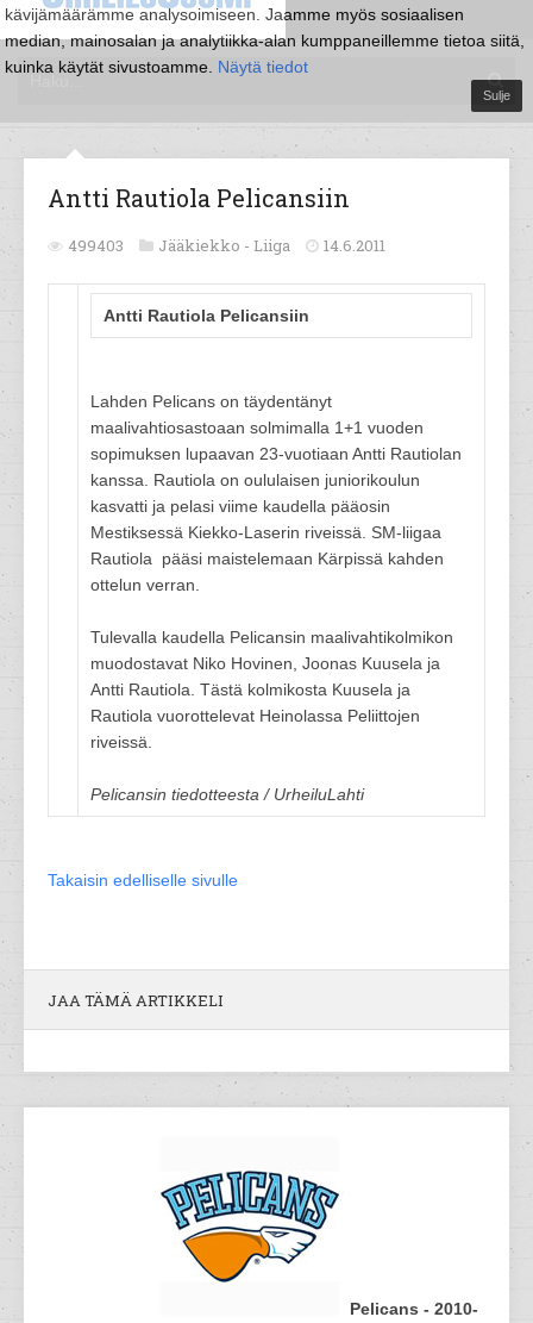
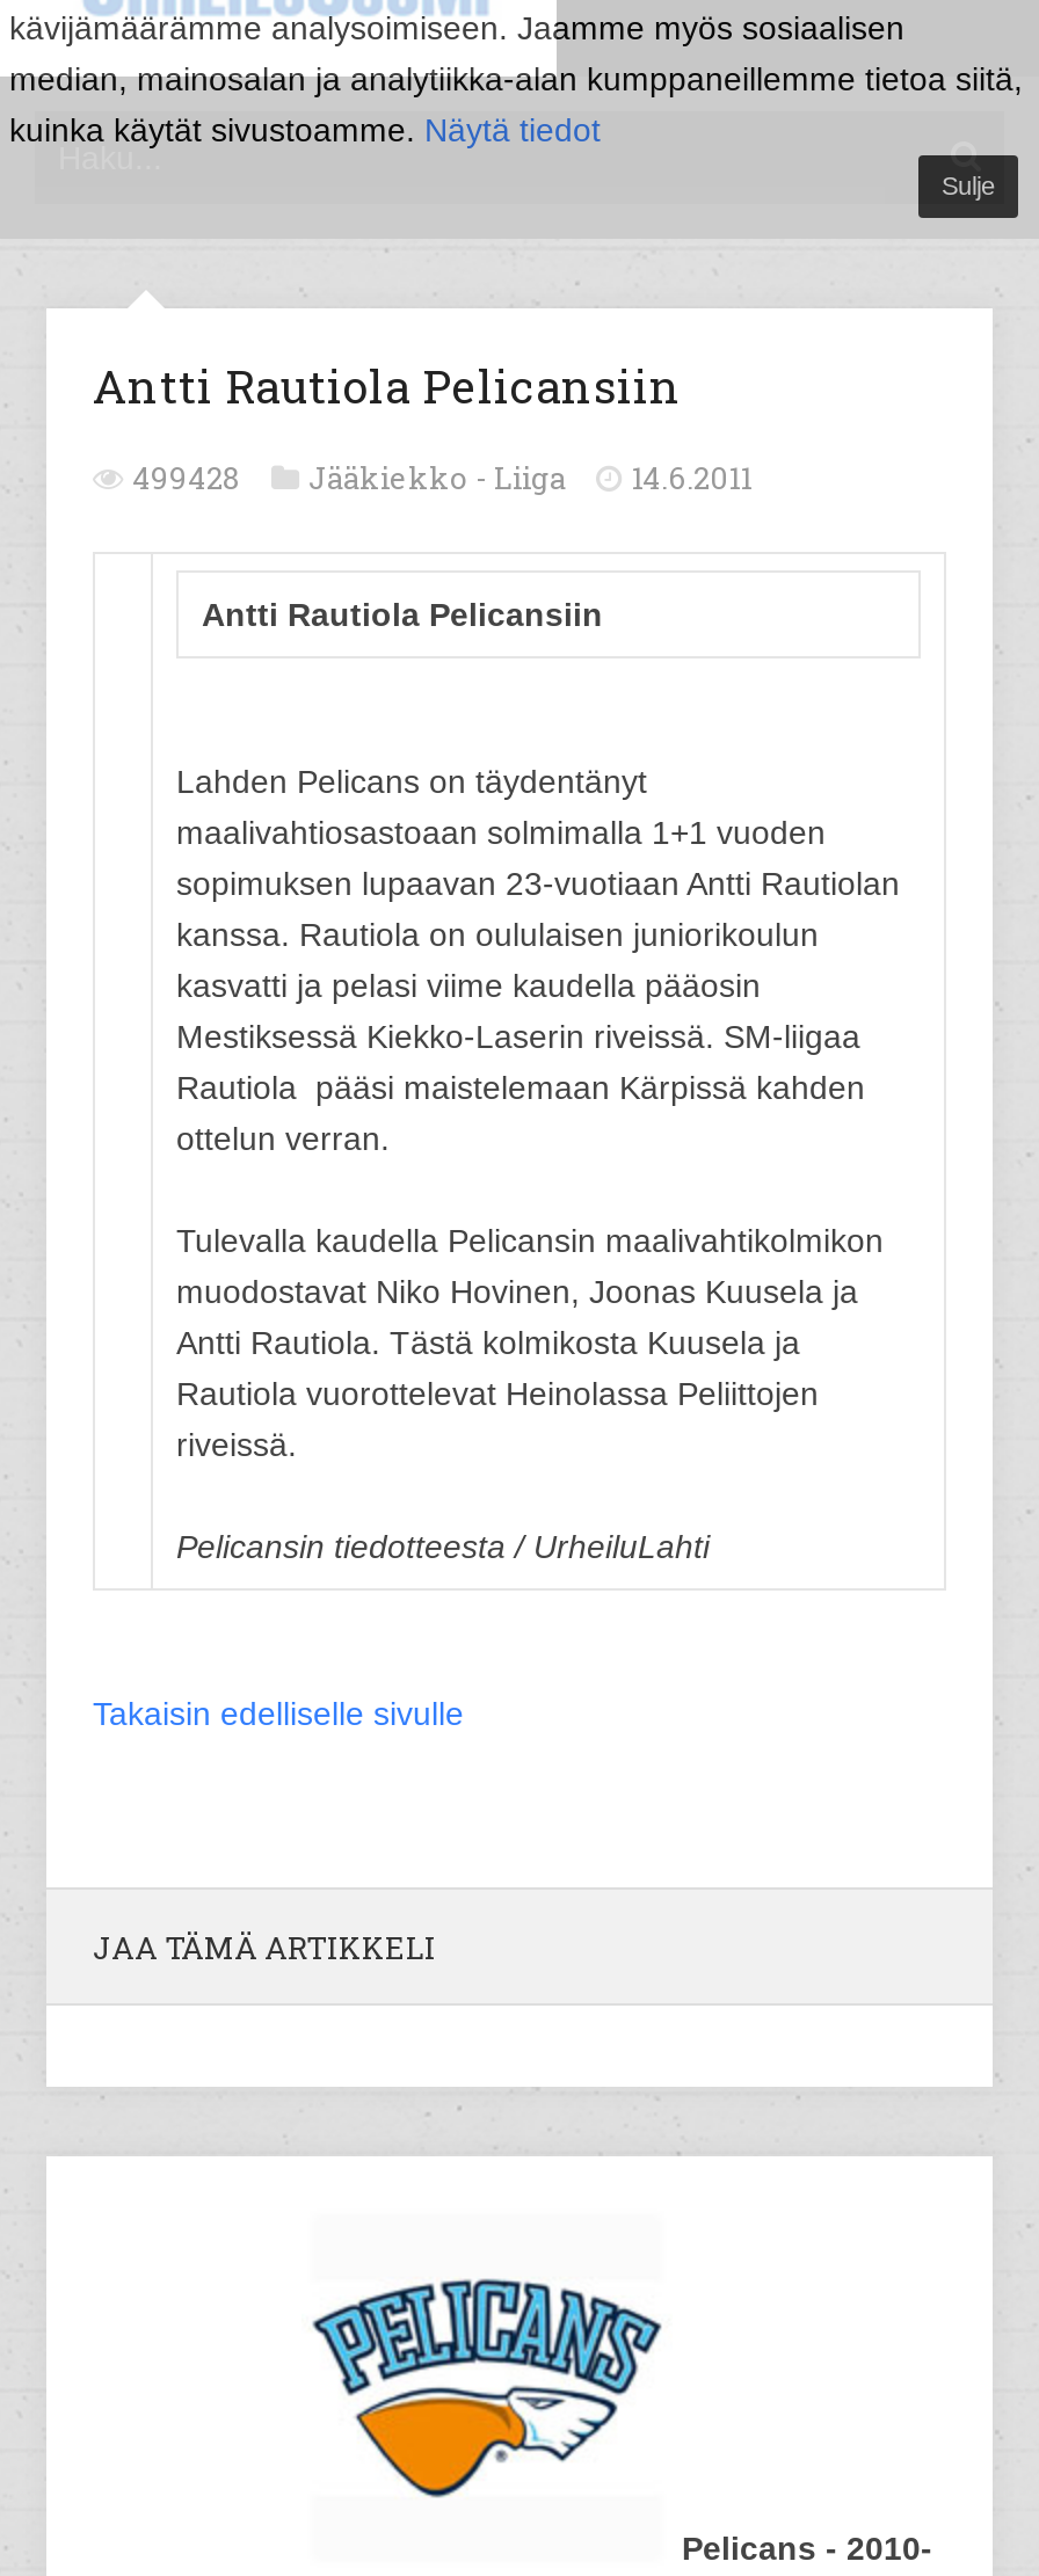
- 499403 Jääkiekko - Liiga 14.6.2011
+ 499428 Jääkiekko - Liiga 14.6.2011
